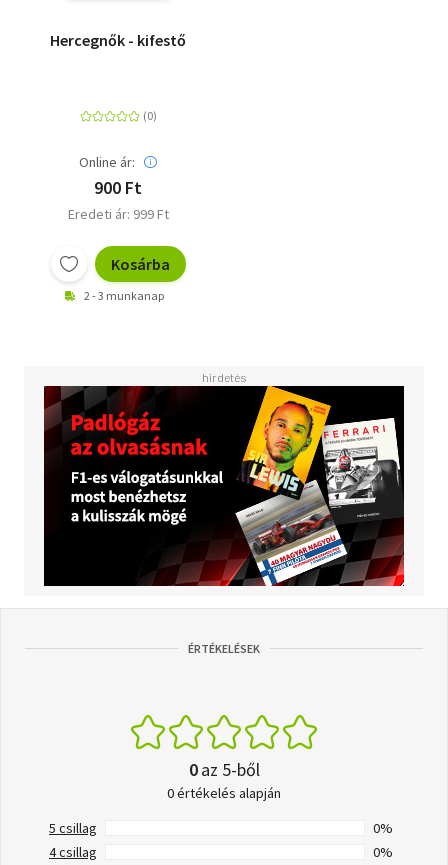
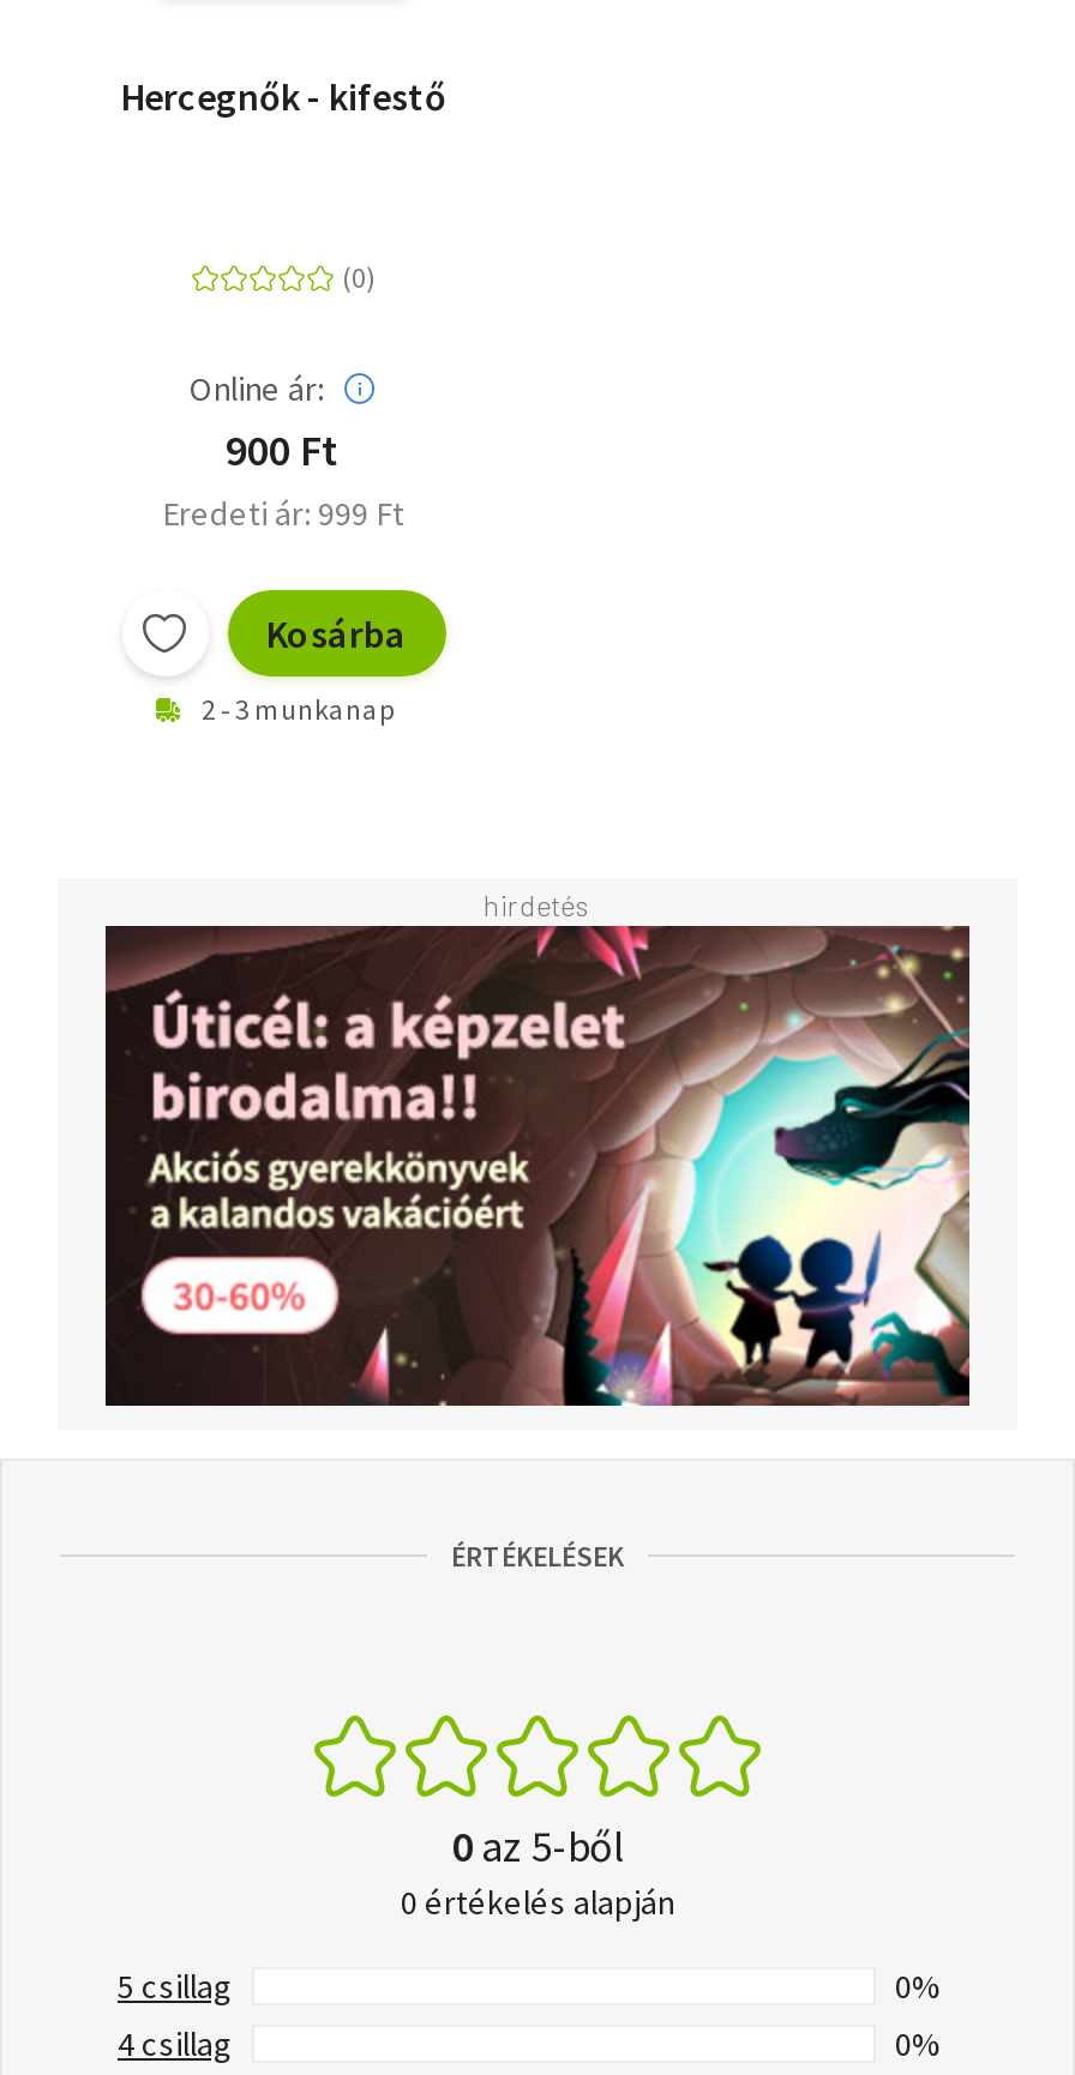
- [image]
+ [image]
